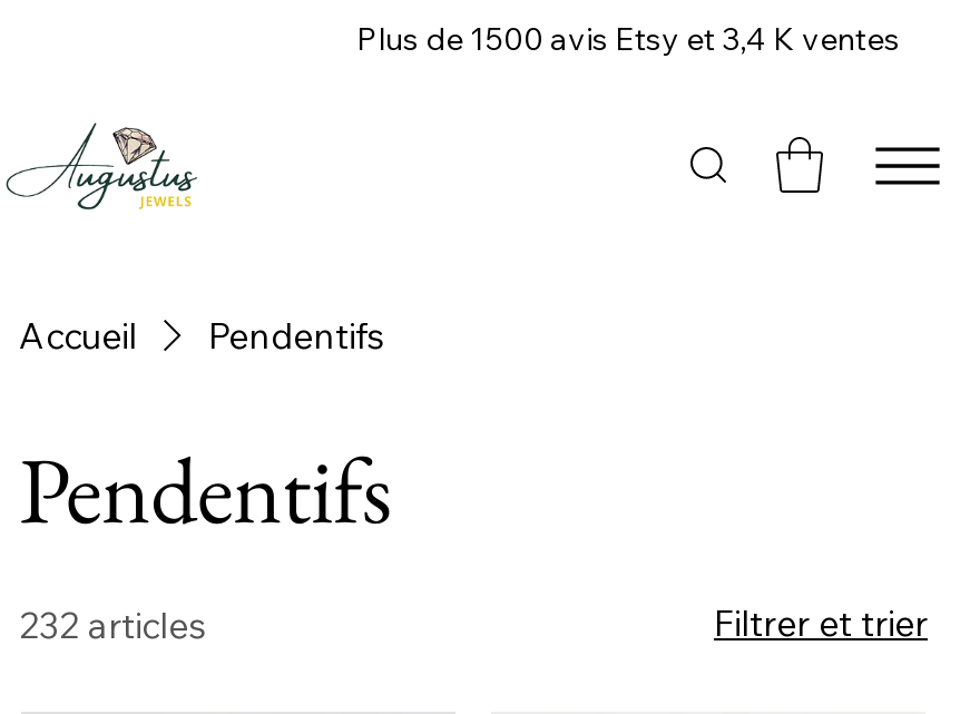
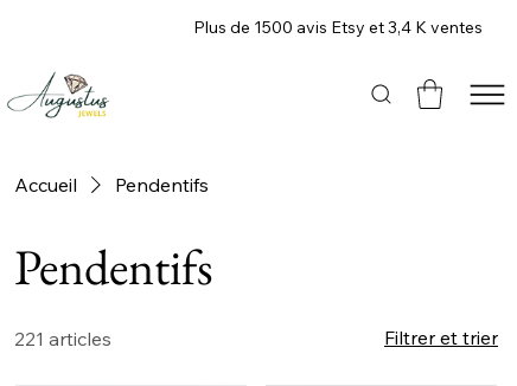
- 232 articles
+ 221 articles
